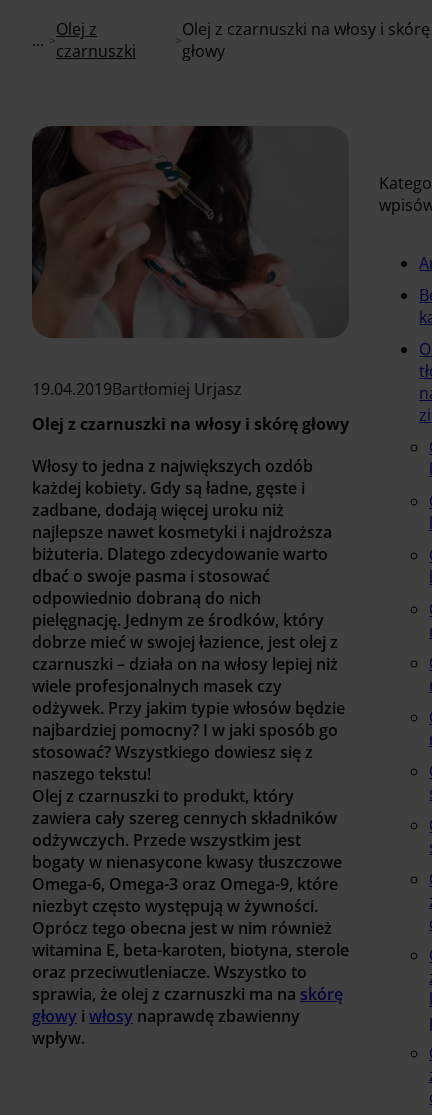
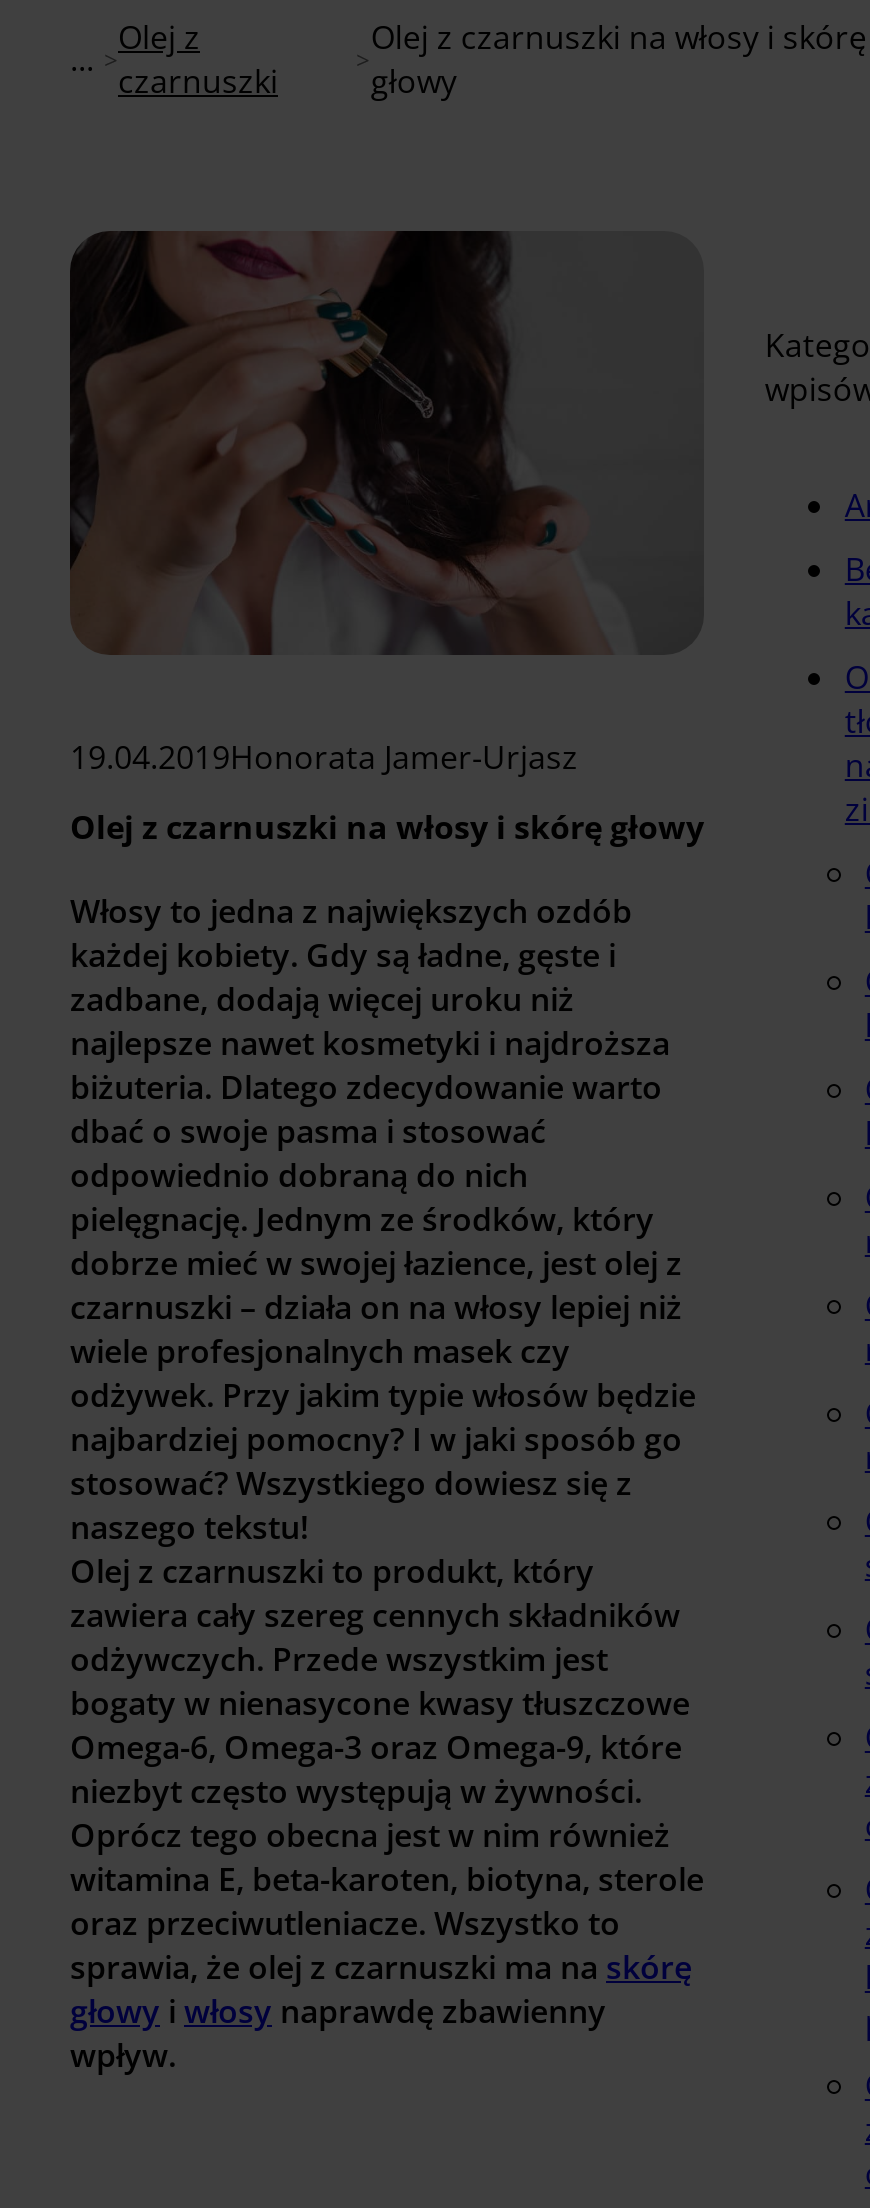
- 19.04.2019Bartłomiej Urjasz
+ 19.04.2019Honorata Jamer-Urjasz
